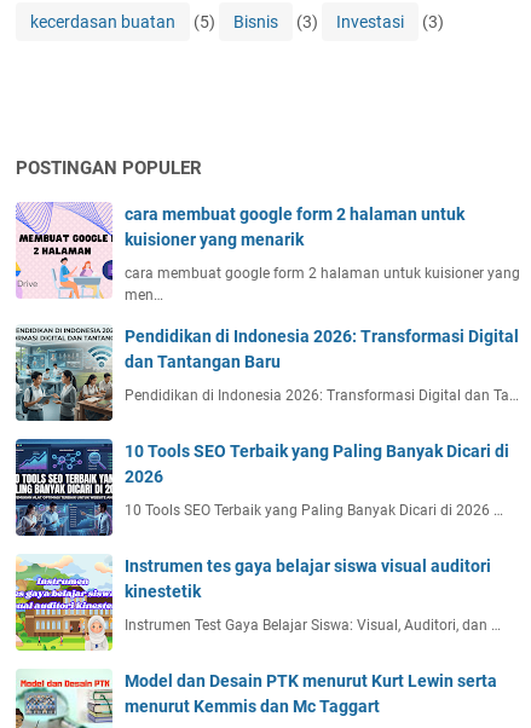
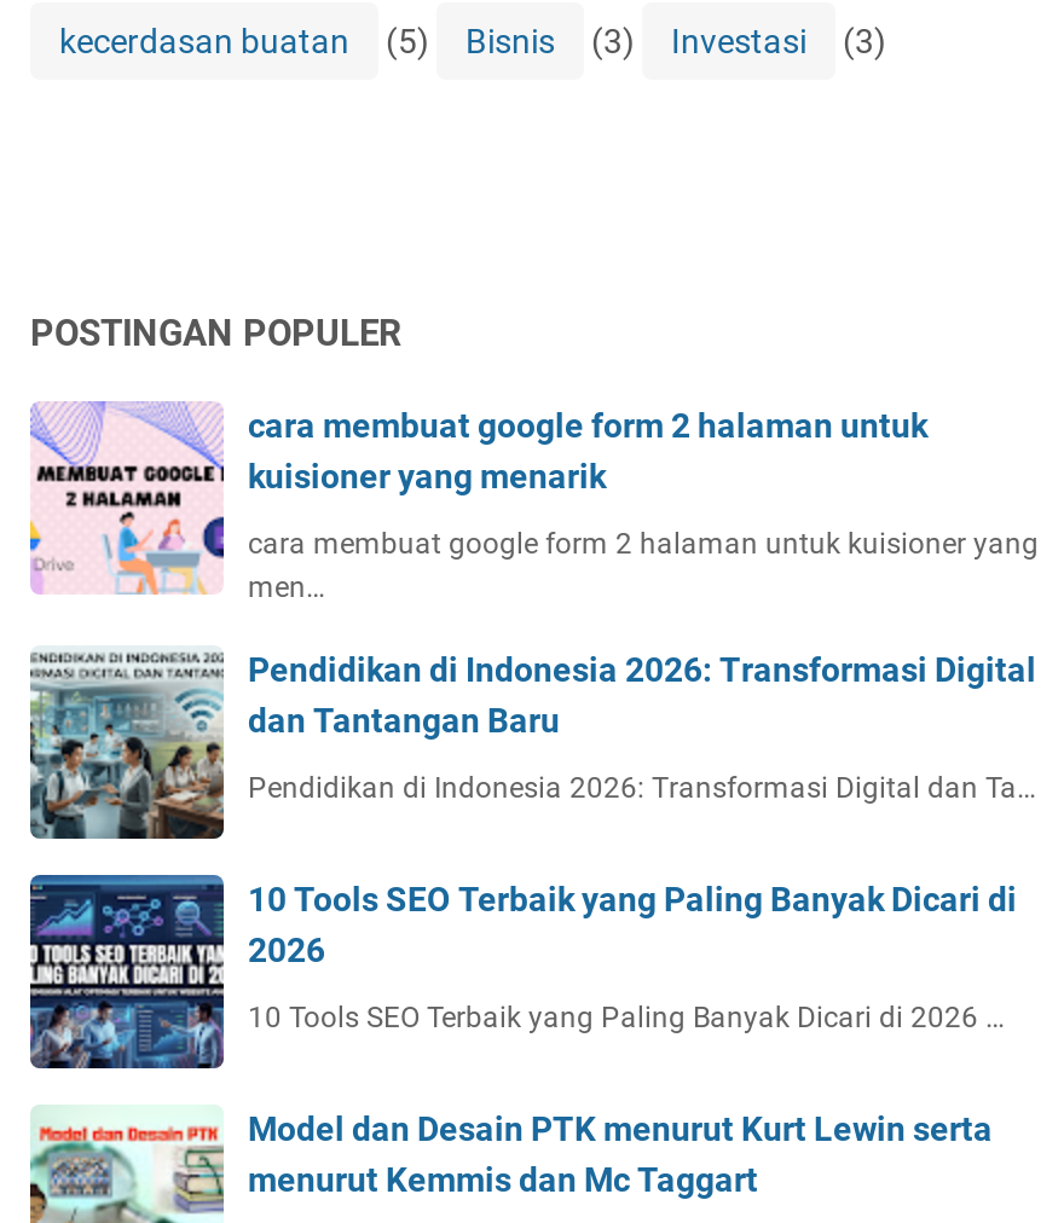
- [image]
- Instrumen tes gaya belajar siswa visual auditori
- kinestetik
- Instrumen Test Gaya Belajar Siswa: Visual, Auditori, dan …
